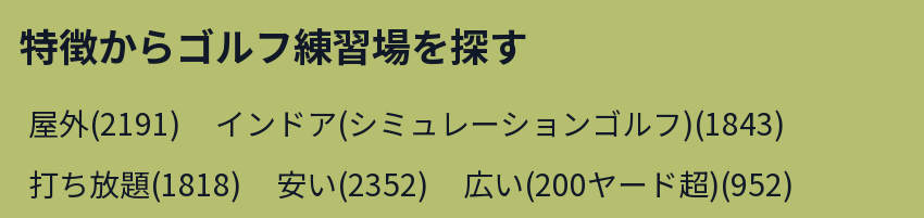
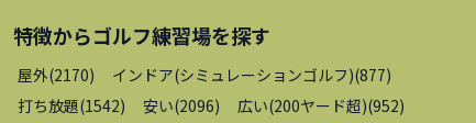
- 屋外(2191)
+ 屋外(2170)

- インドア(シミュレーションゴルフ)(1843)
+ インドア(シミュレーションゴルフ)(877)

- 打ち放題(1818)
+ 打ち放題(1542)

- 安い(2352)
+ 安い(2096)
